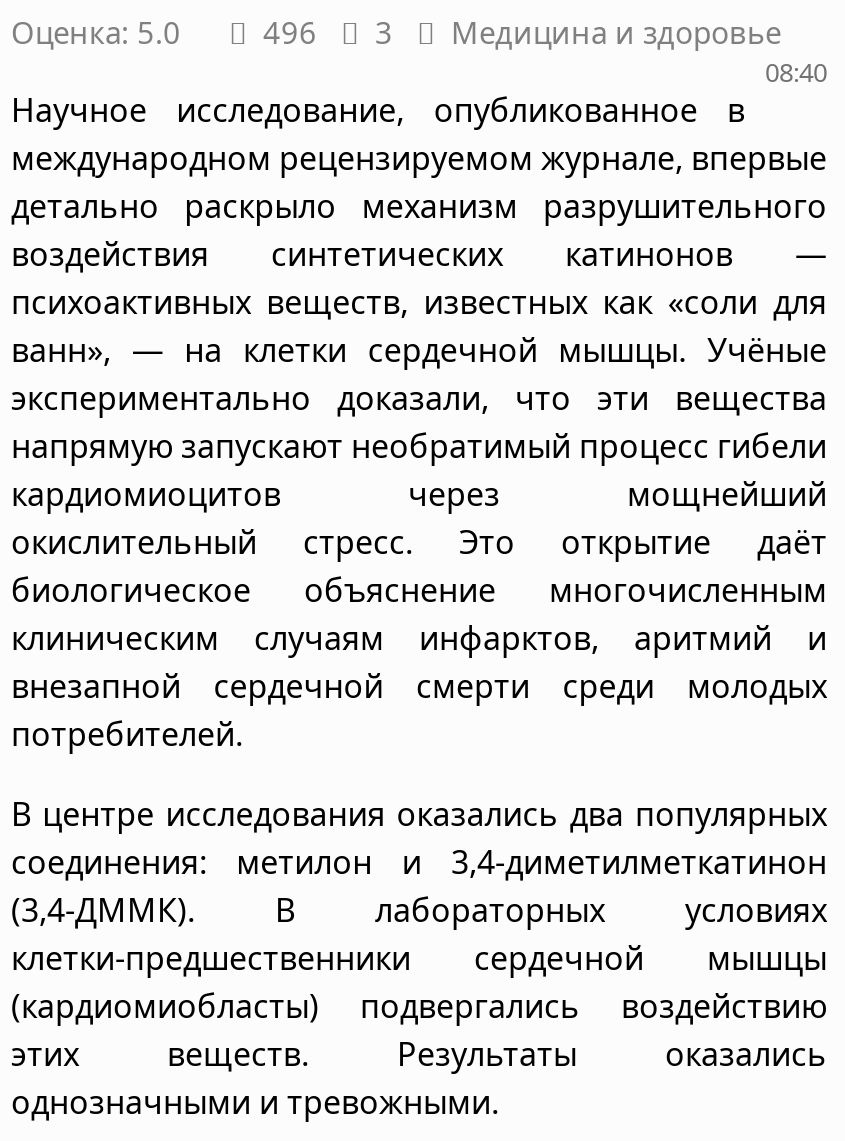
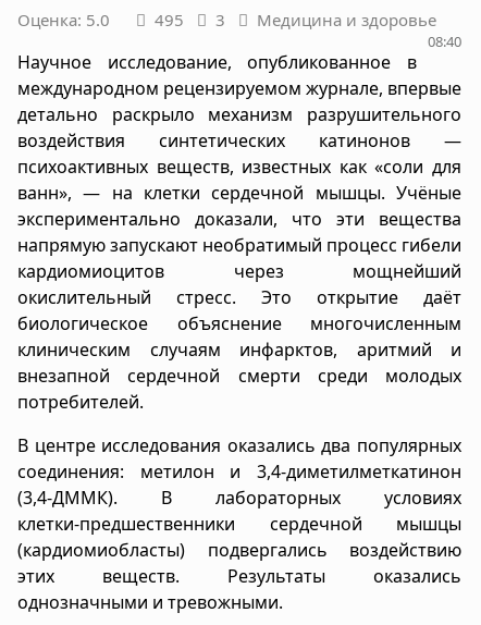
- Оценка: 5.0 496 3 Медицина и здоровье
+ Оценка: 5.0 495 3 Медицина и здоровье
